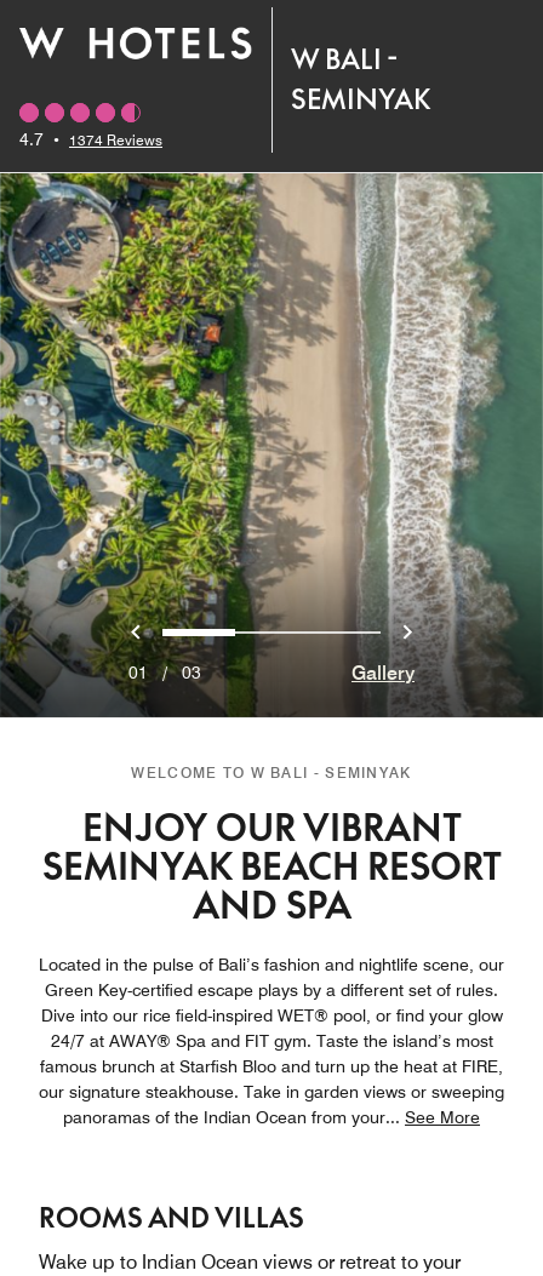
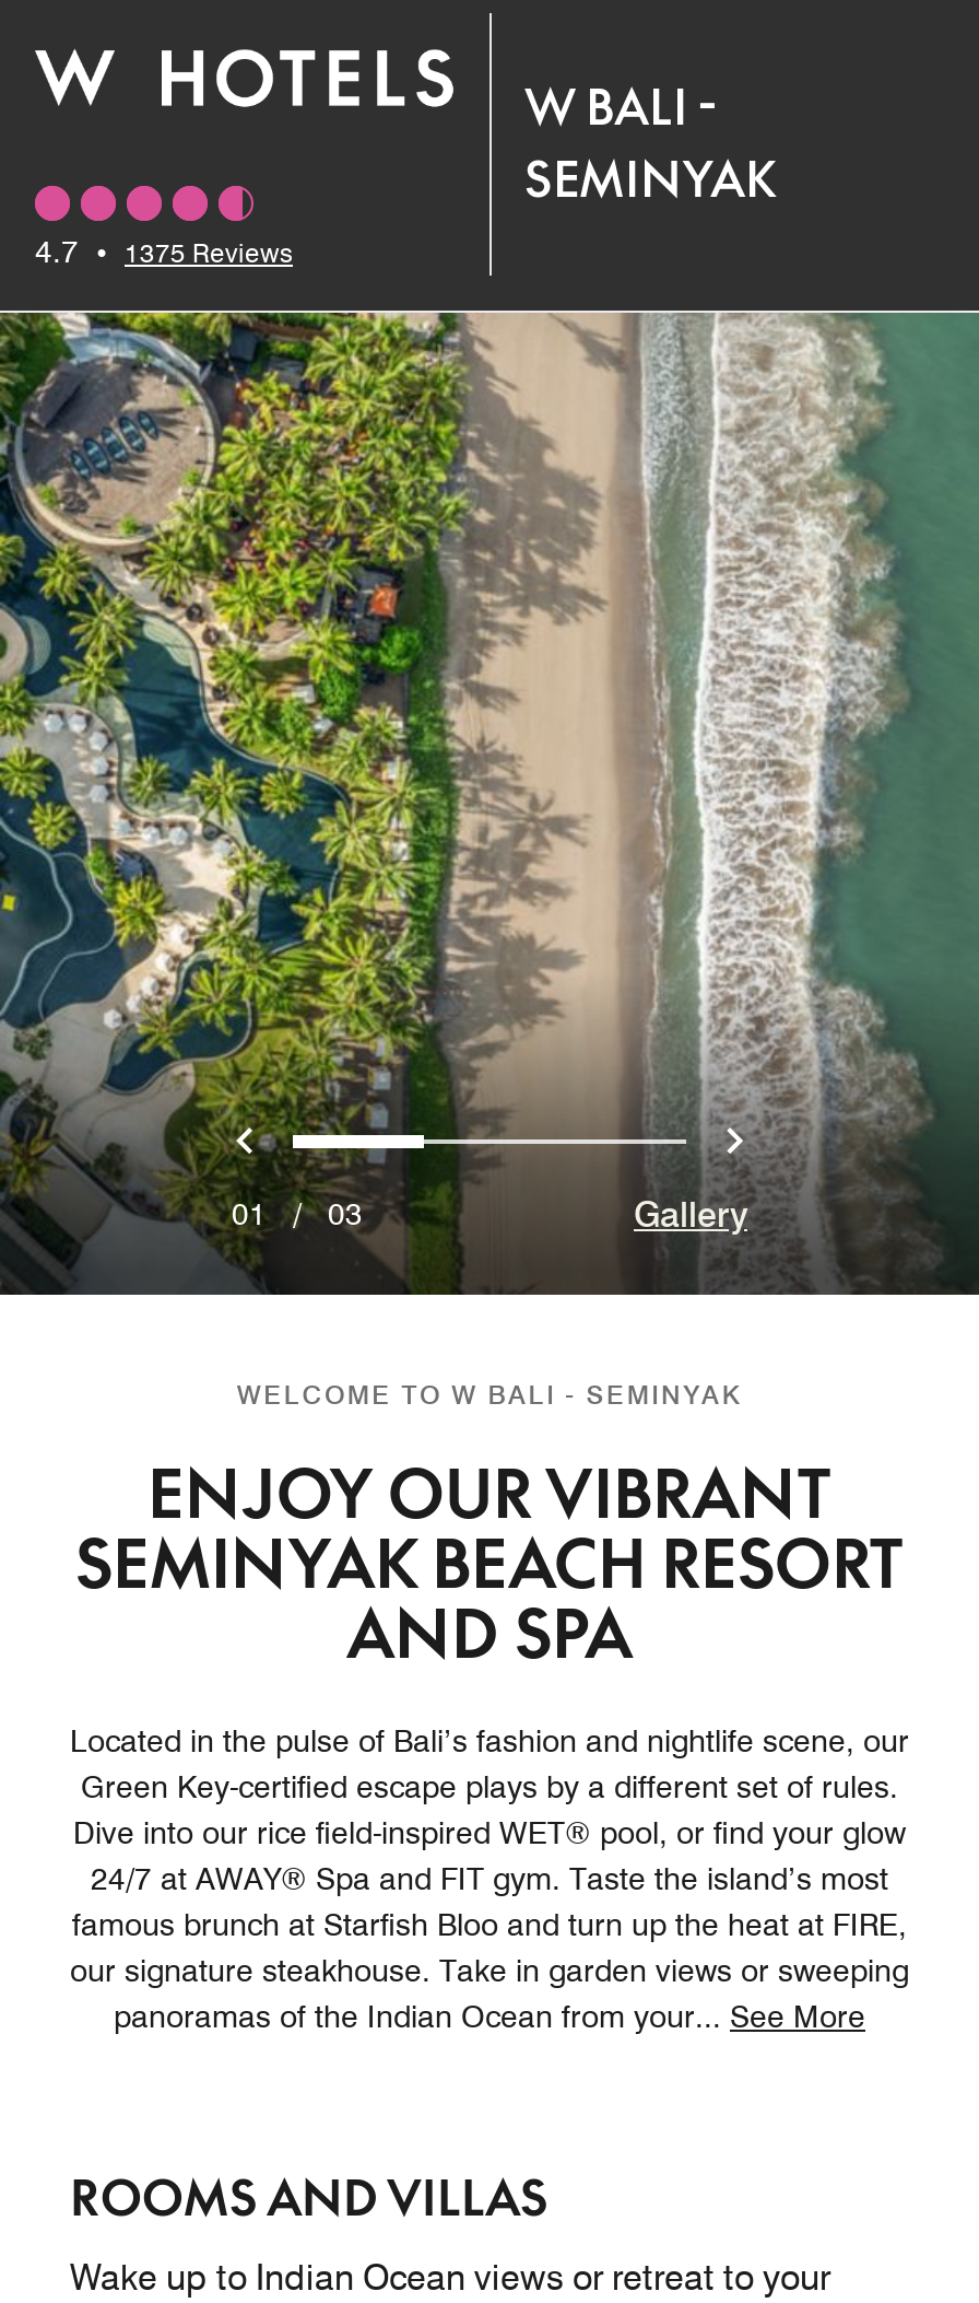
- 4.7 • 1374 Reviews
+ 4.7 • 1375 Reviews
